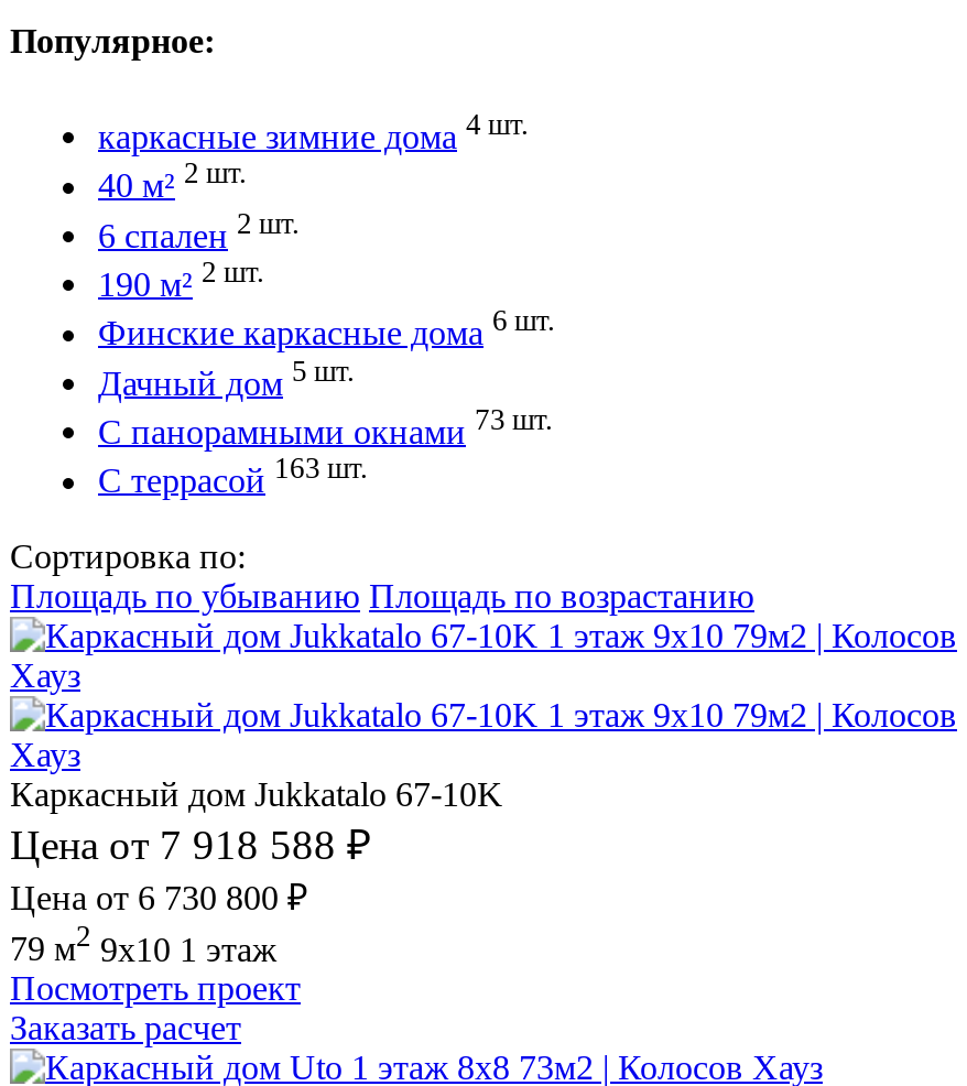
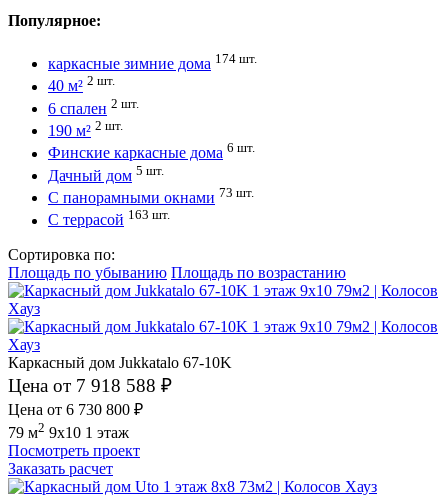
- каркасные зимние дома 4 шт.
+ каркасные зимние дома 174 шт.
